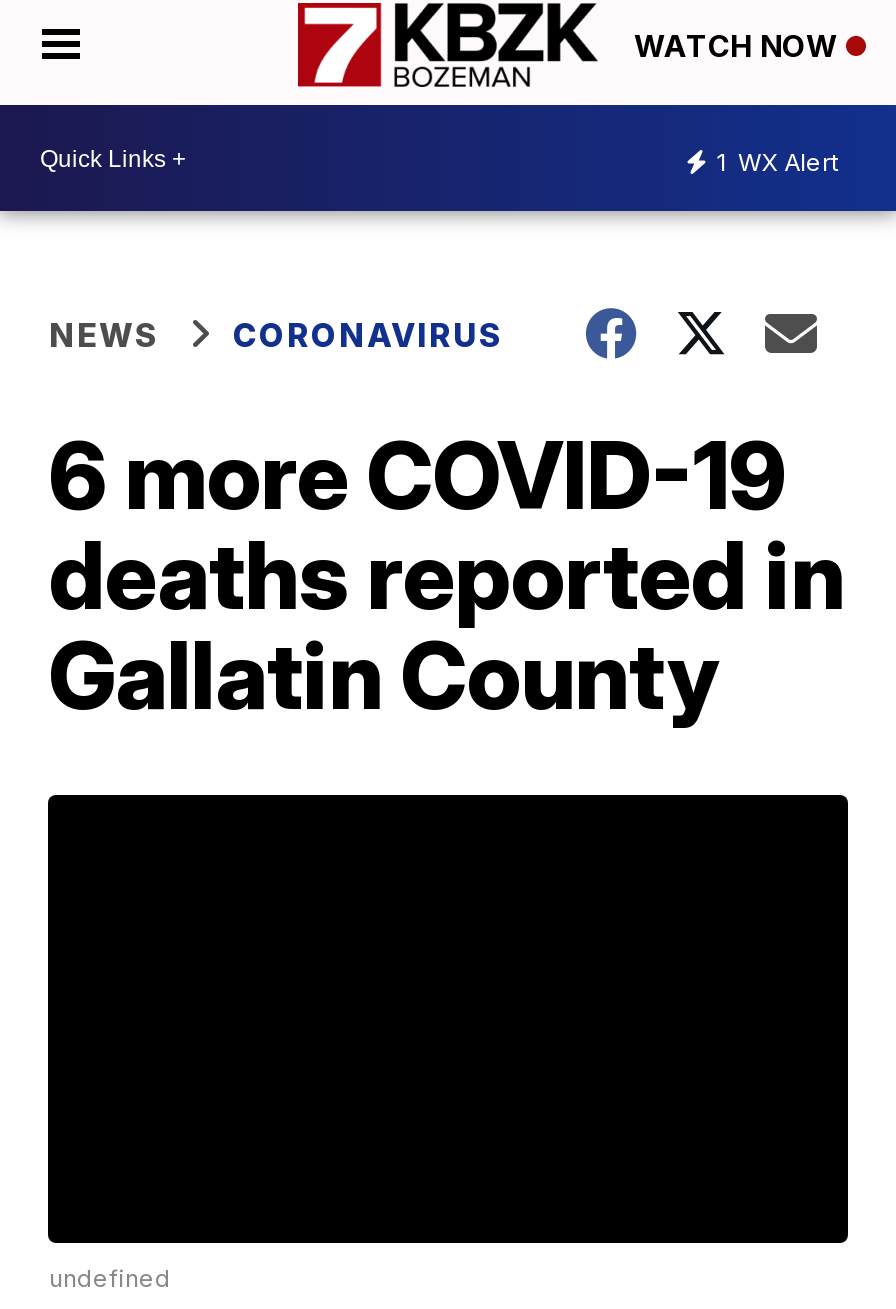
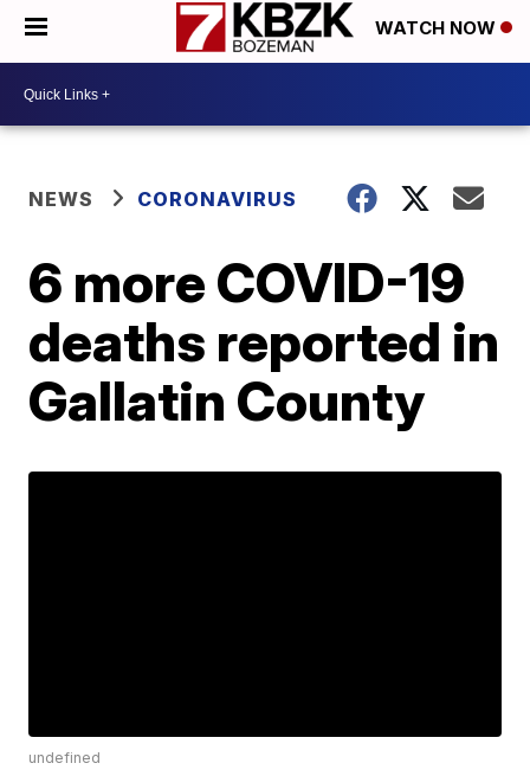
- 1 WX Alert
